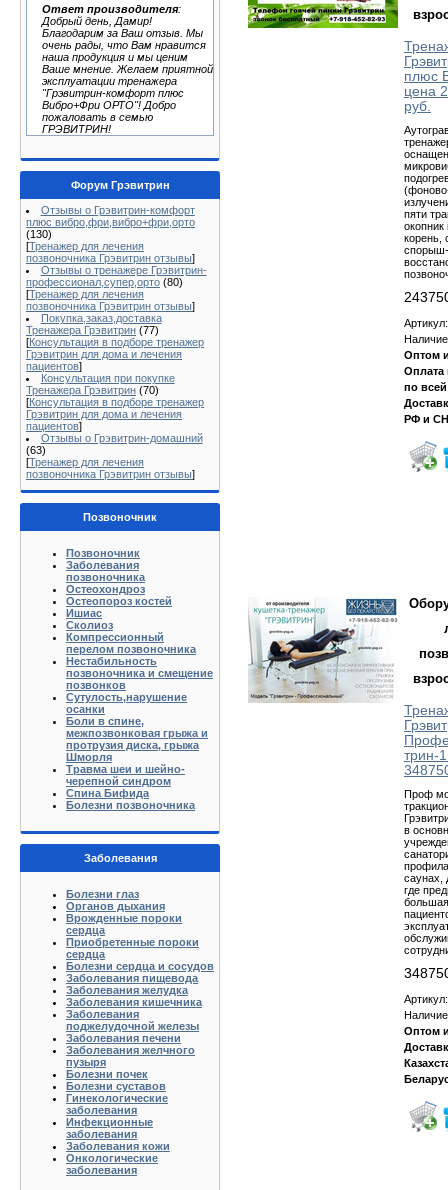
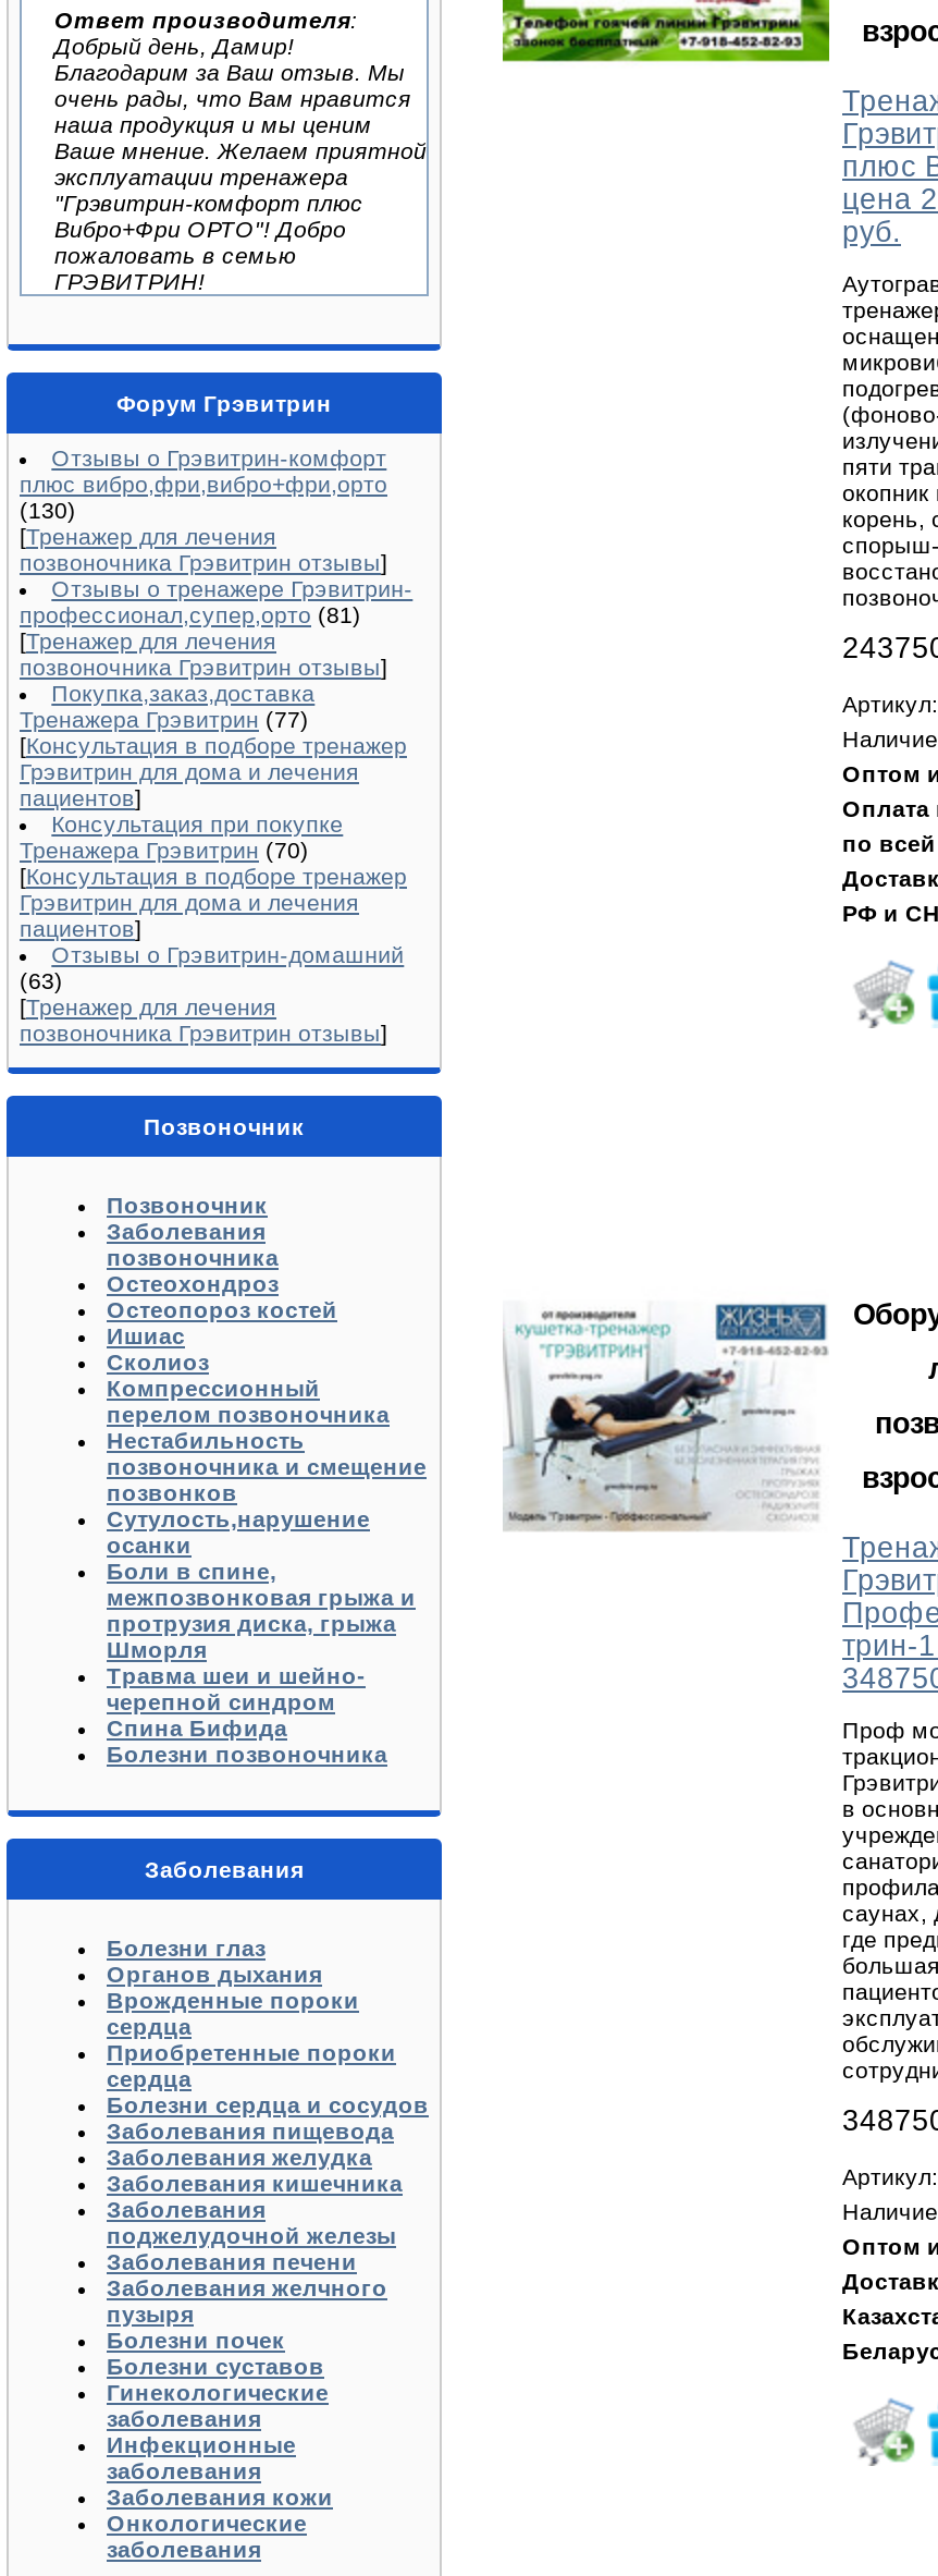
- профессионал,супер,орто (80)
+ профессионал,супер,орто (81)
